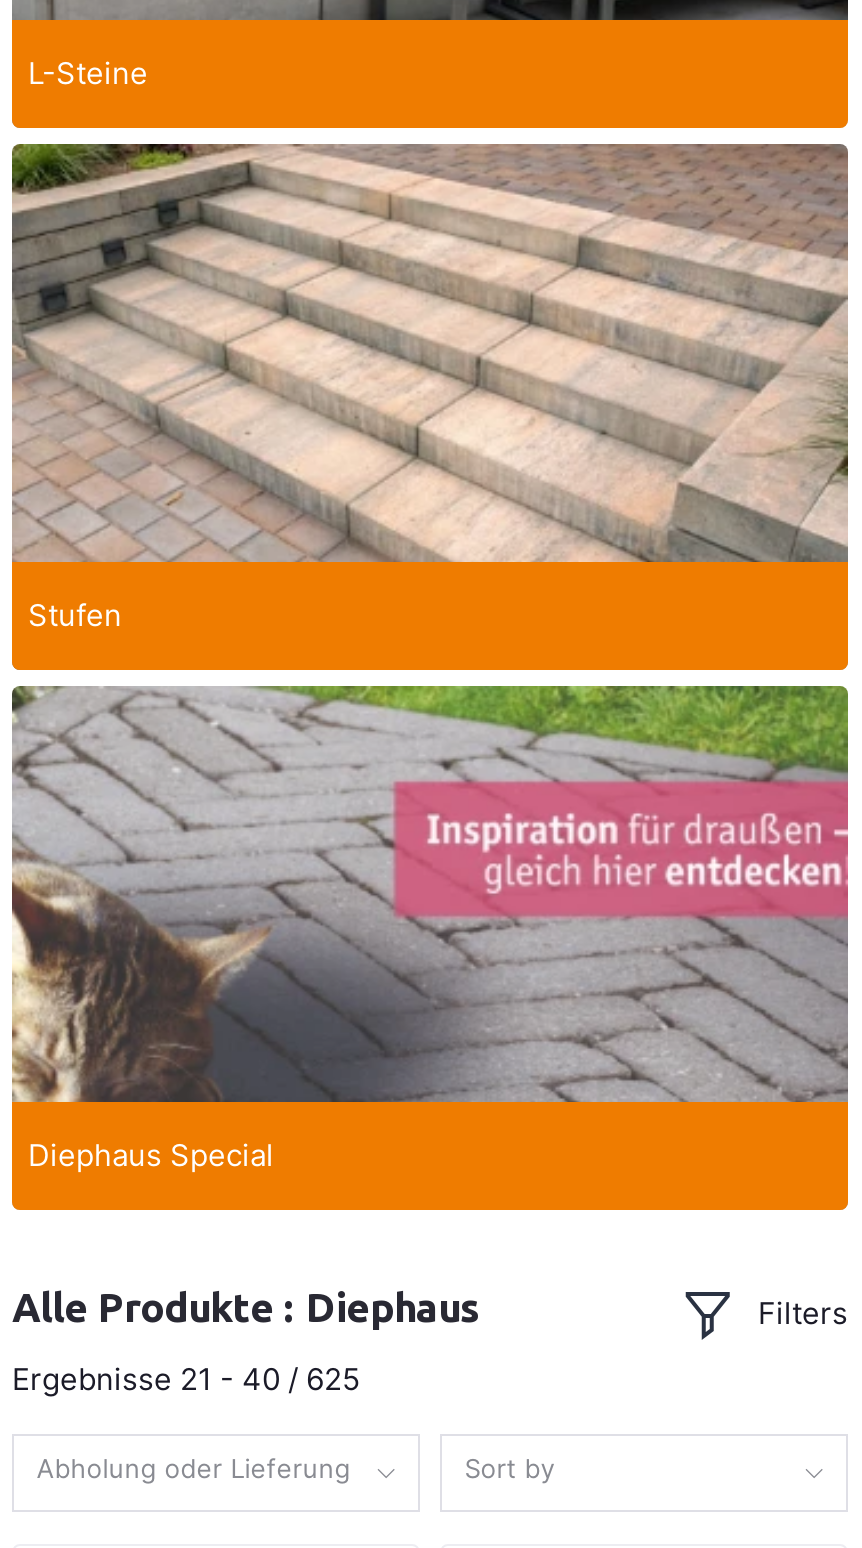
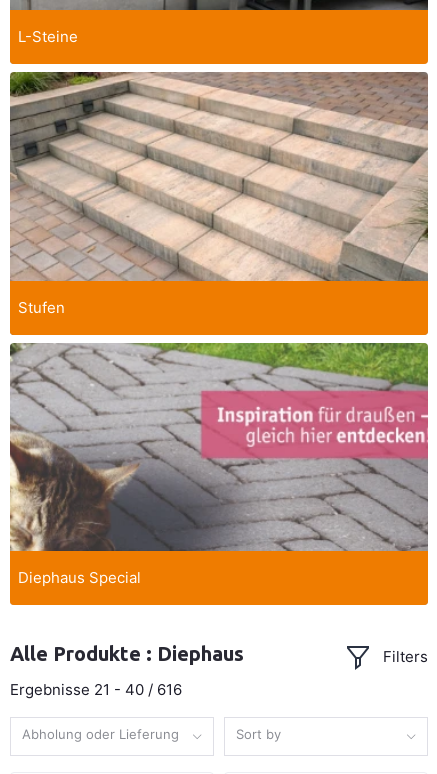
- Ergebnisse 21 - 40 / 625
+ Ergebnisse 21 - 40 / 616
